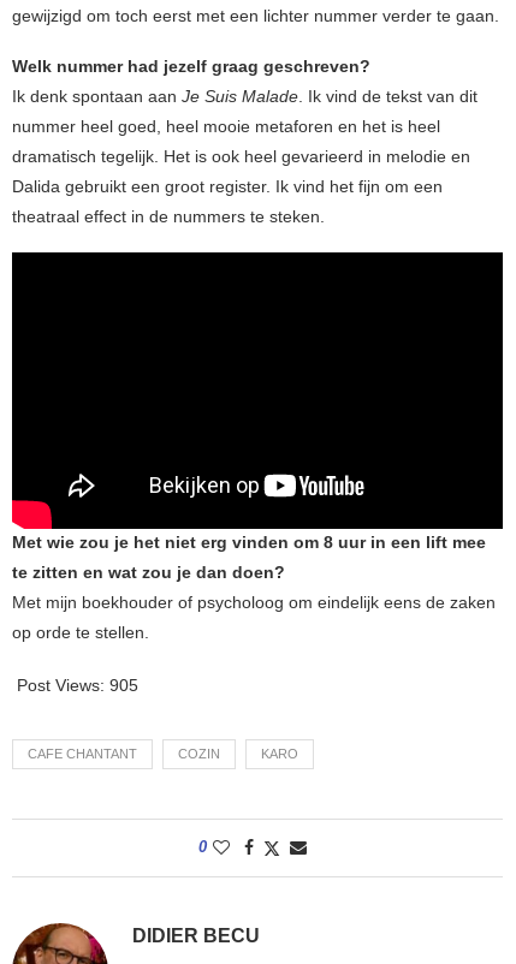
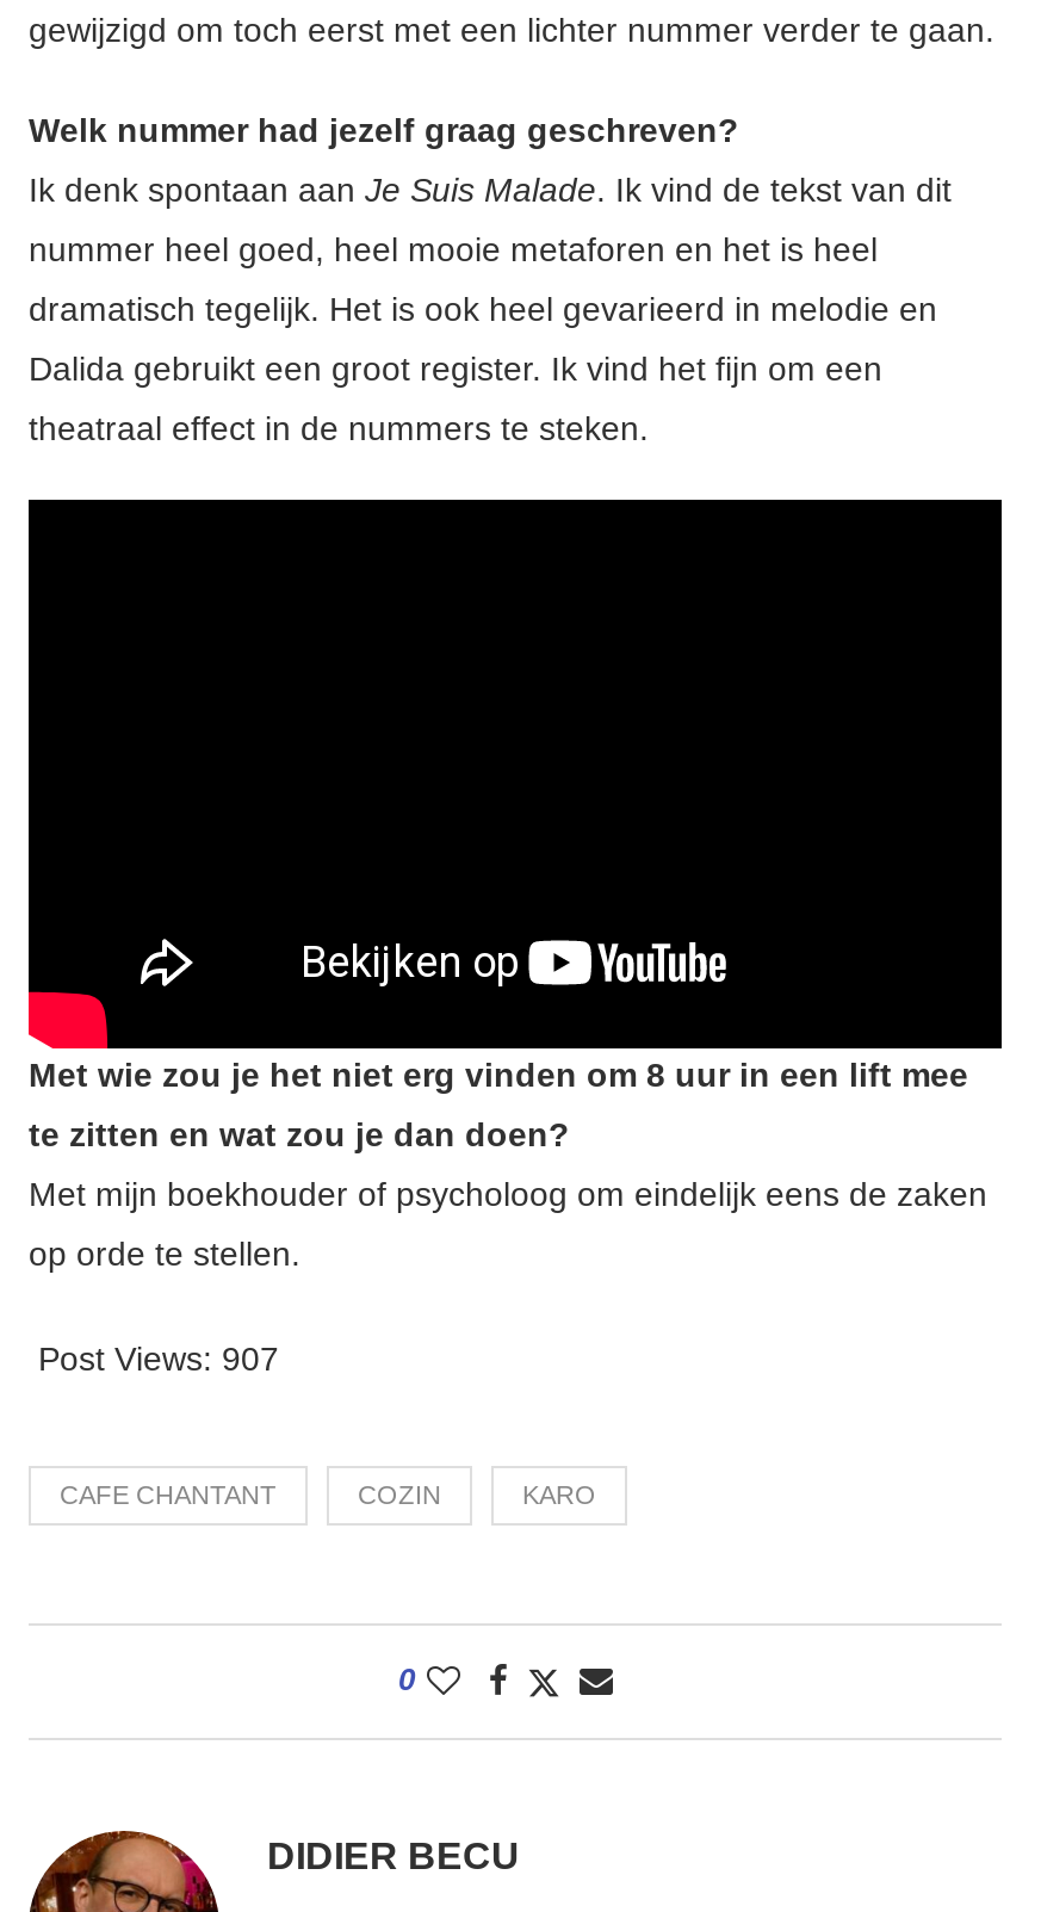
- Post Views: 905
+ Post Views: 907
